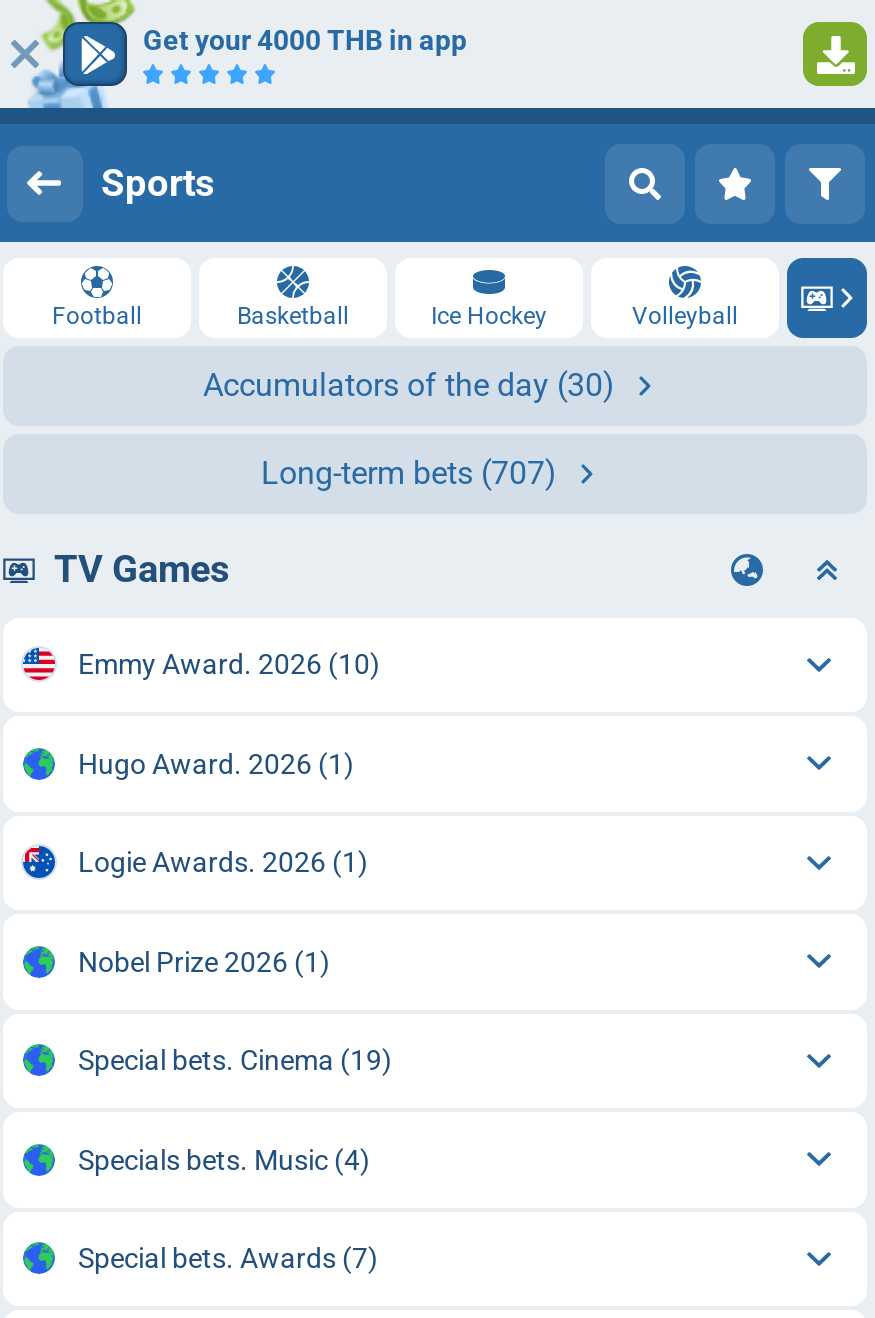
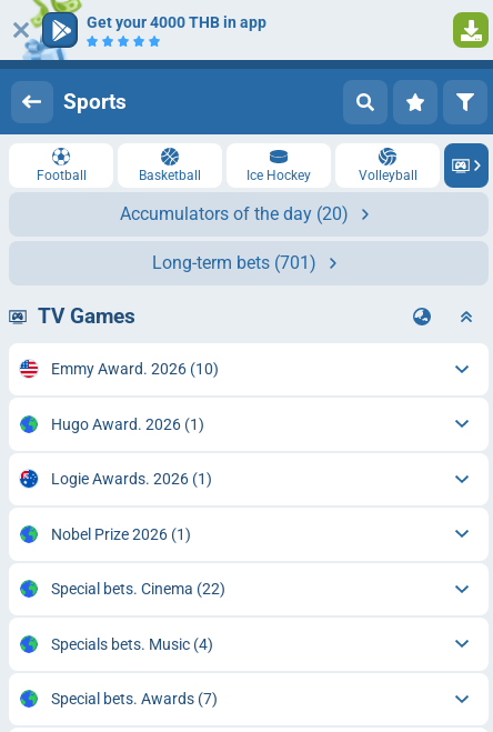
- Accumulators of the day (30)
+ Accumulators of the day (20)

- Long-term bets (707)
+ Long-term bets (701)

- Special bets. Cinema (19)
+ Special bets. Cinema (22)
